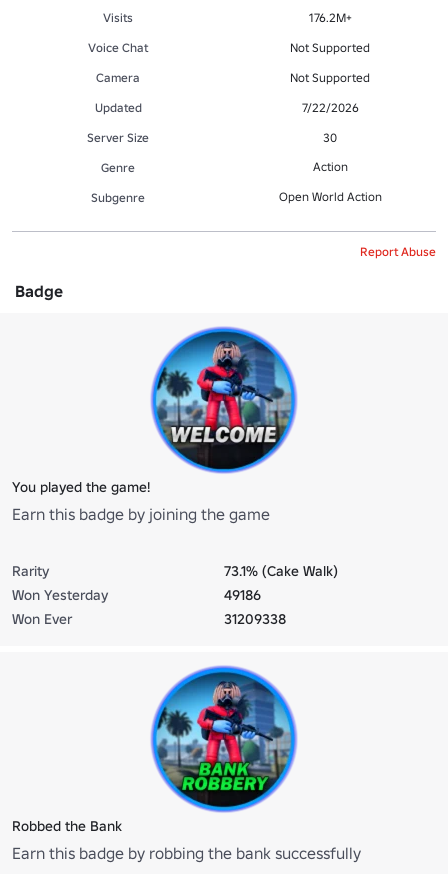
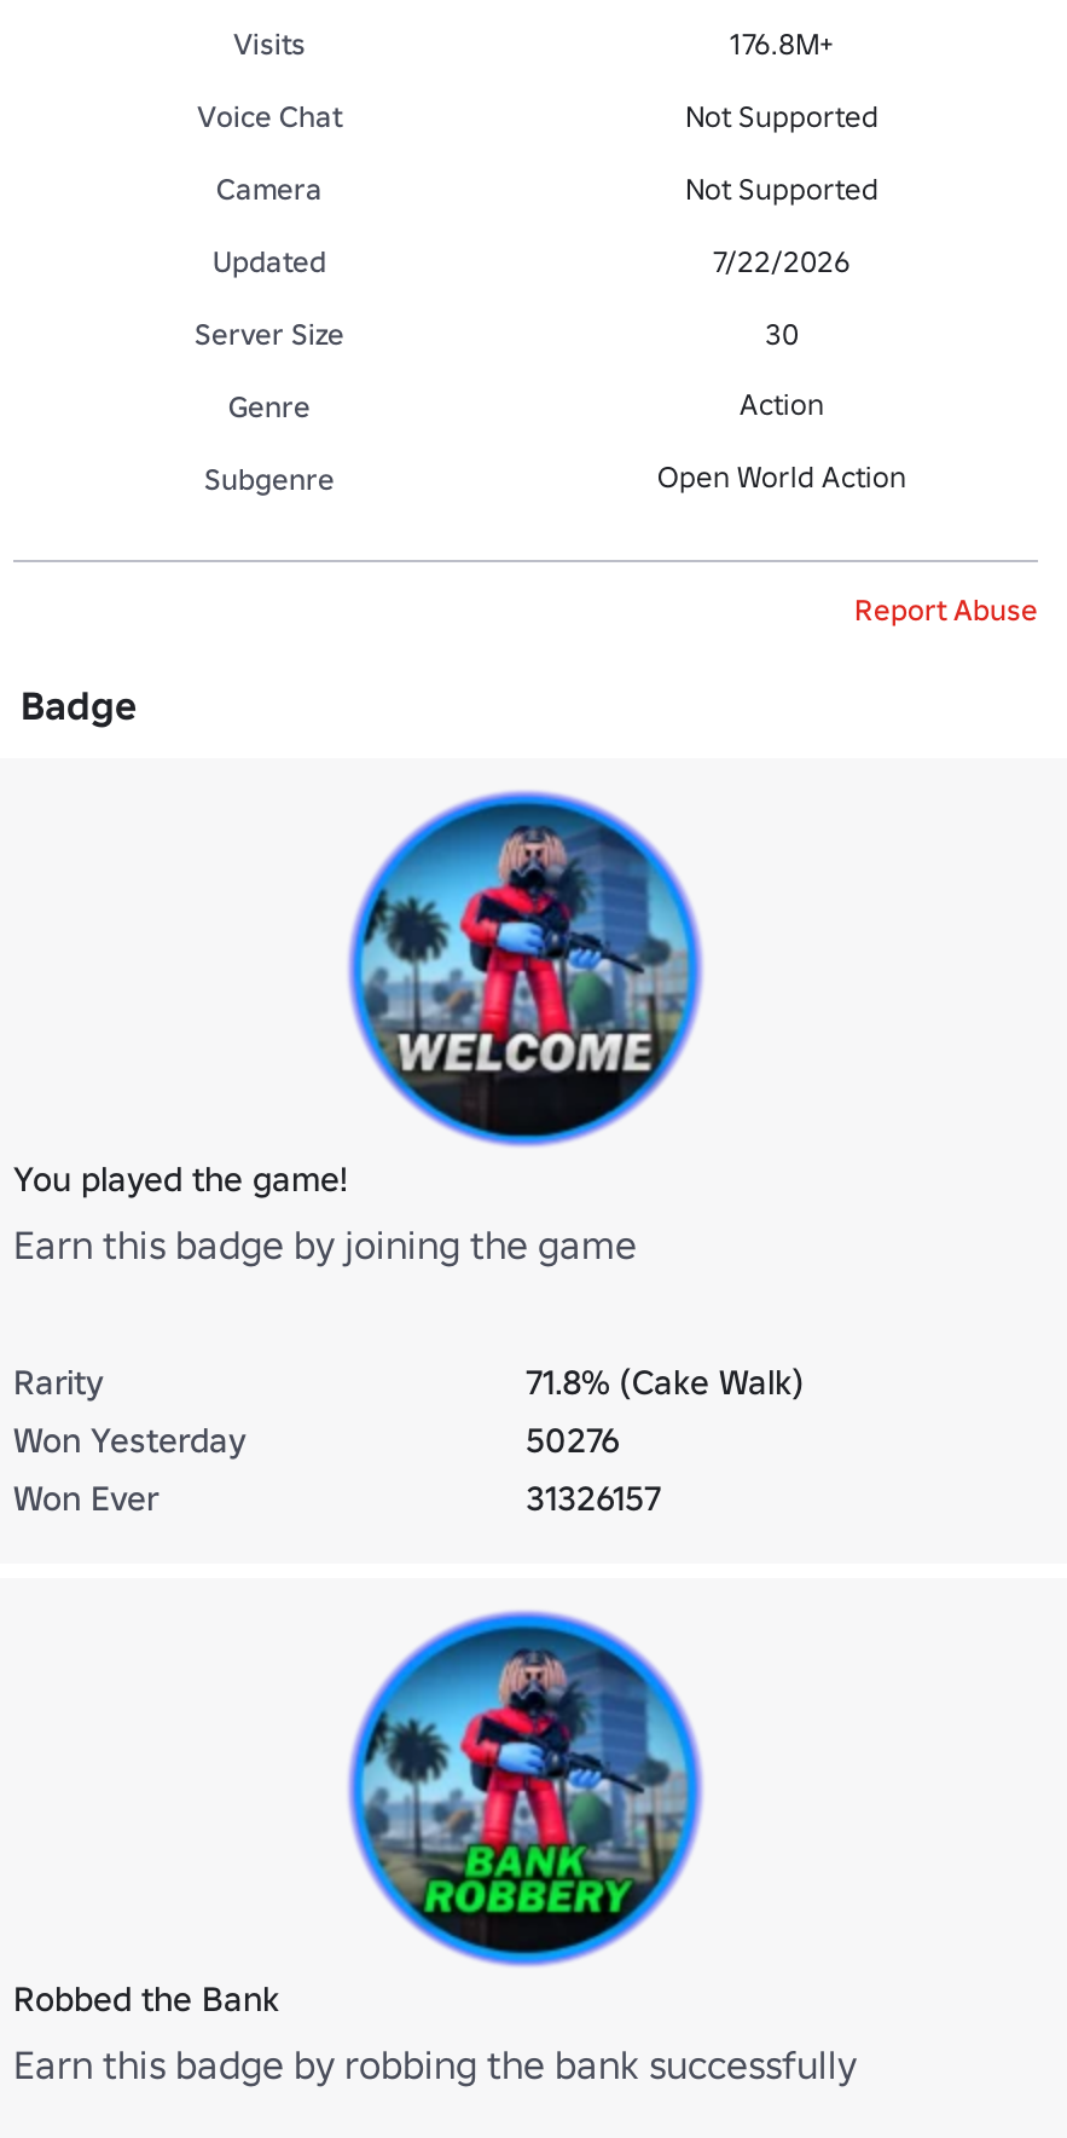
- 176.2M+
+ 176.8M+

- 73.1% (Cake Walk)
+ 71.8% (Cake Walk)

- 49186
+ 50276

- 31209338
+ 31326157
